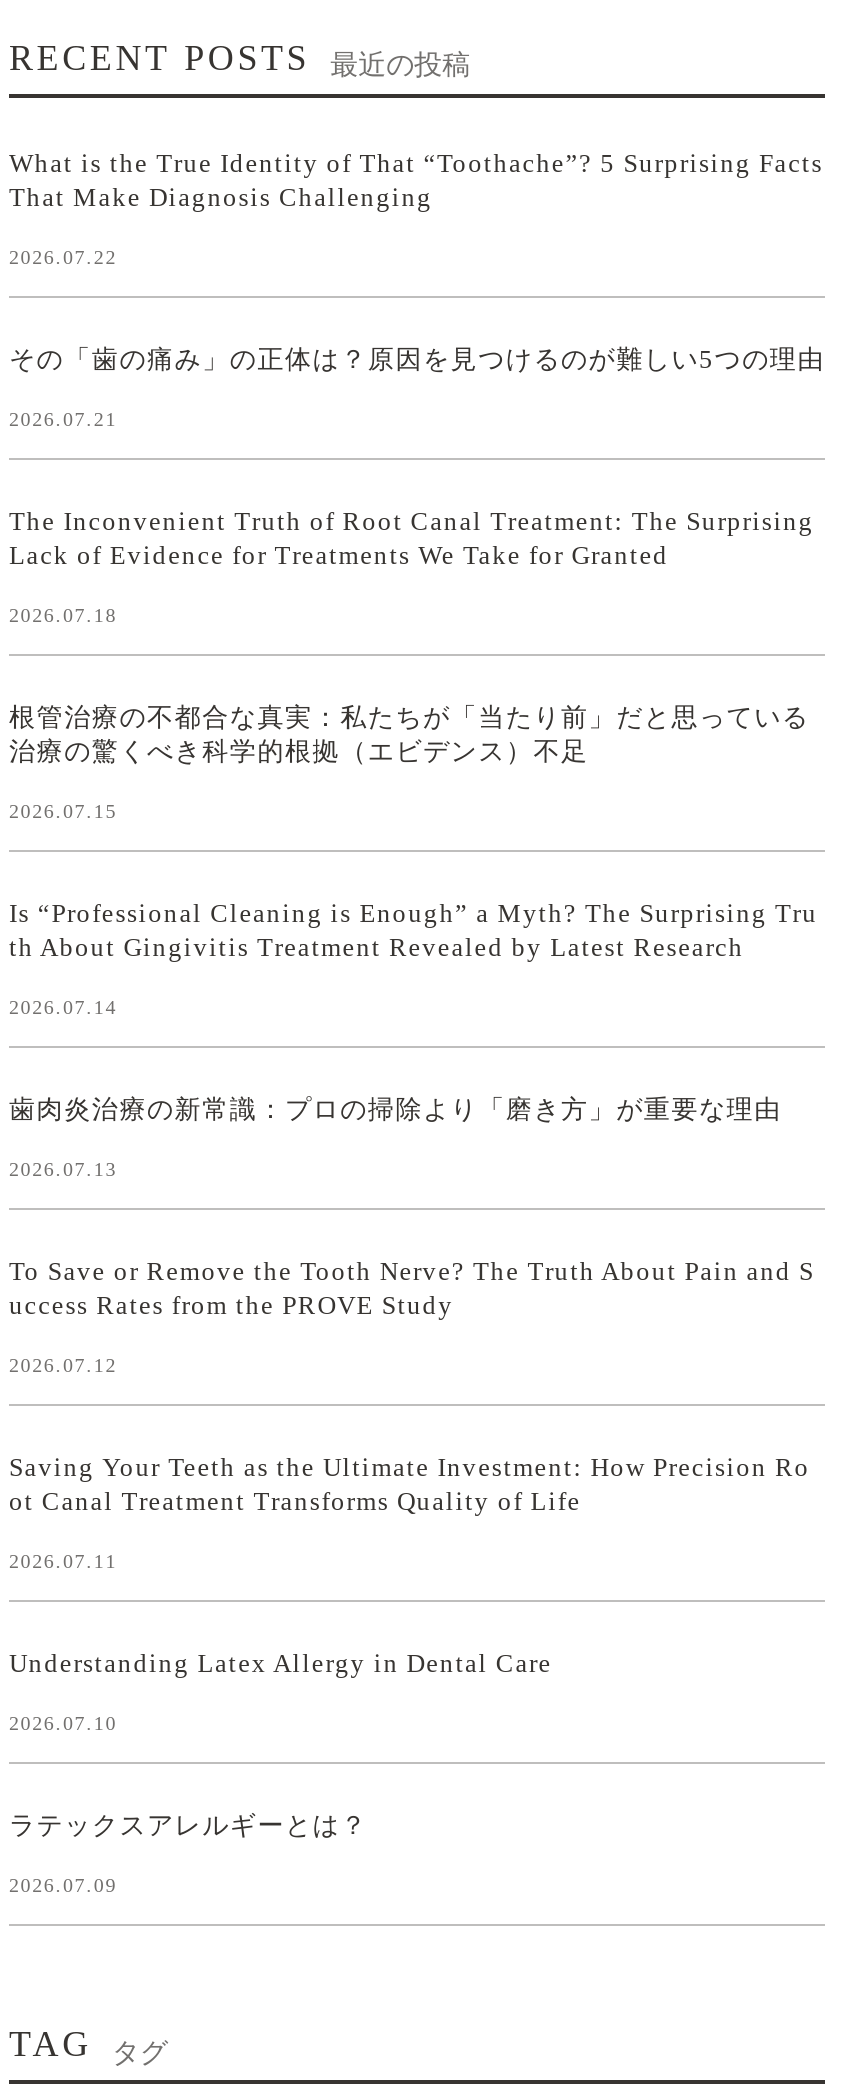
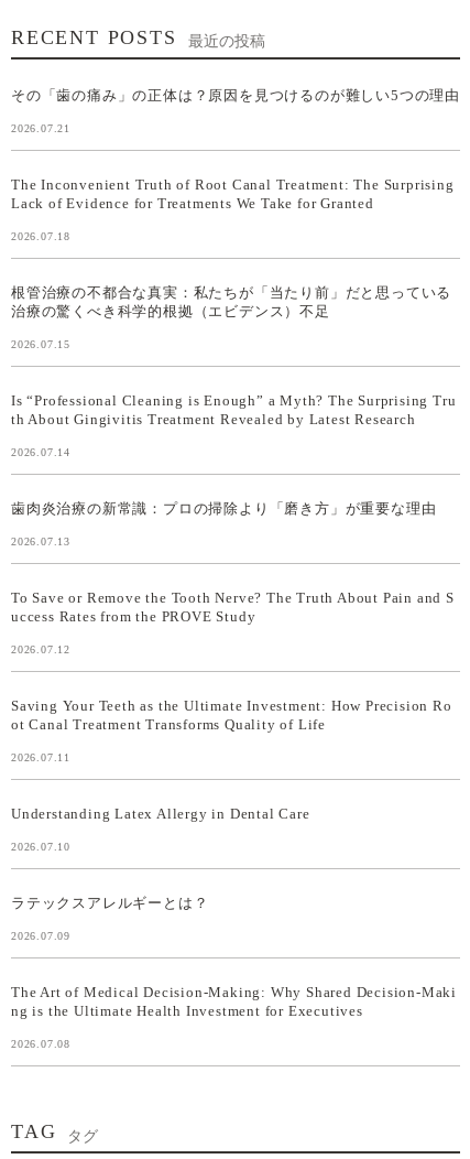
- What is the True Identity of That “Toothache”? 5 Surprising Facts
- That Make Diagnosis Challenging
- 2026.07.22

moved up: その「歯の痛み」の正体は？原因を見つけるのが難しい5つの理由 | 2026.07.21 | The Inconvenient Truth of Root Canal Treatment: The Surprising | ... | ラテックスアレルギーとは？ | 2026.07.09

+ The Art of Medical Decision-Making: Why Shared Decision-Maki
+ ng is the Ultimate Health Investment for Executives
+ 2026.07.08
